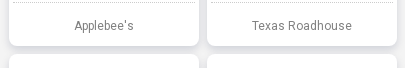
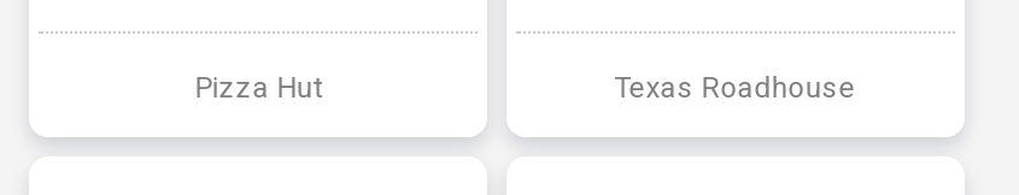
- Applebee's
+ Pizza Hut
